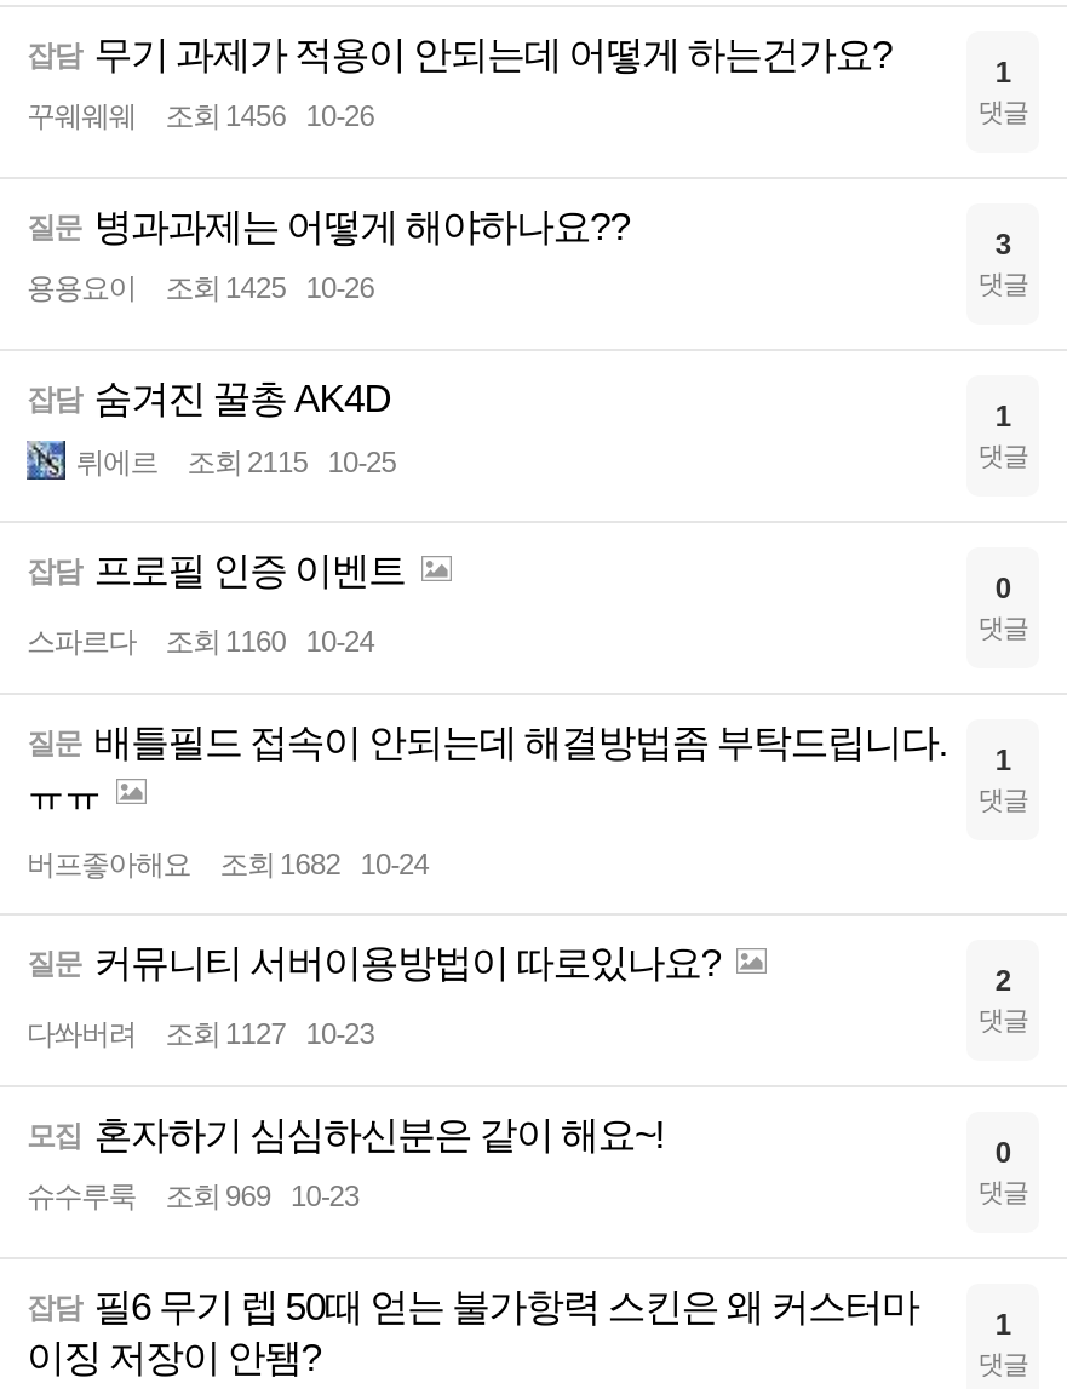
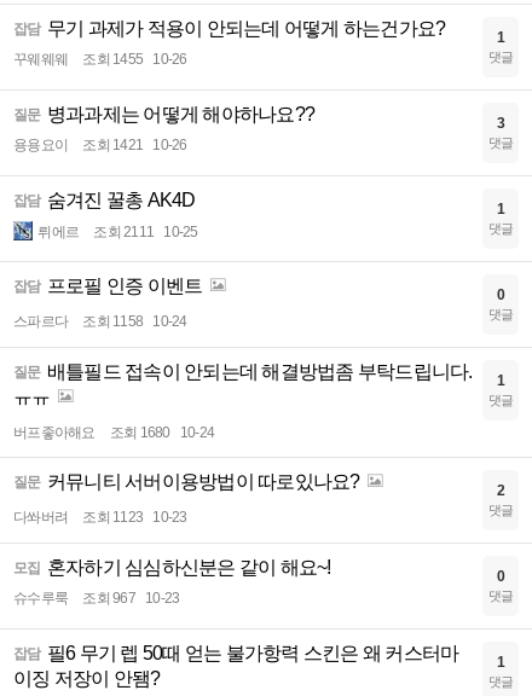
- 꾸웨웨웨 조회 1456 10-26
+ 꾸웨웨웨 조회 1455 10-26

- 용용요이 조회 1425 10-26
+ 용용요이 조회 1421 10-26

- 조회 2115 10-25
+ 조회 2111 10-25

- 스파르다 조회 1160 10-24
+ 스파르다 조회 1158 10-24

- 버프좋아해요 조회 1682 10-24
+ 버프좋아해요 조회 1680 10-24

- 조회 1127 10-23
+ 조회 1123 10-23

- 슈수루룩 조회 969 10-23
+ 슈수루룩 조회 967 10-23
